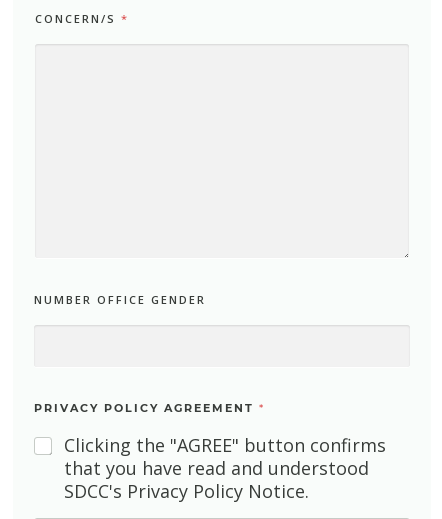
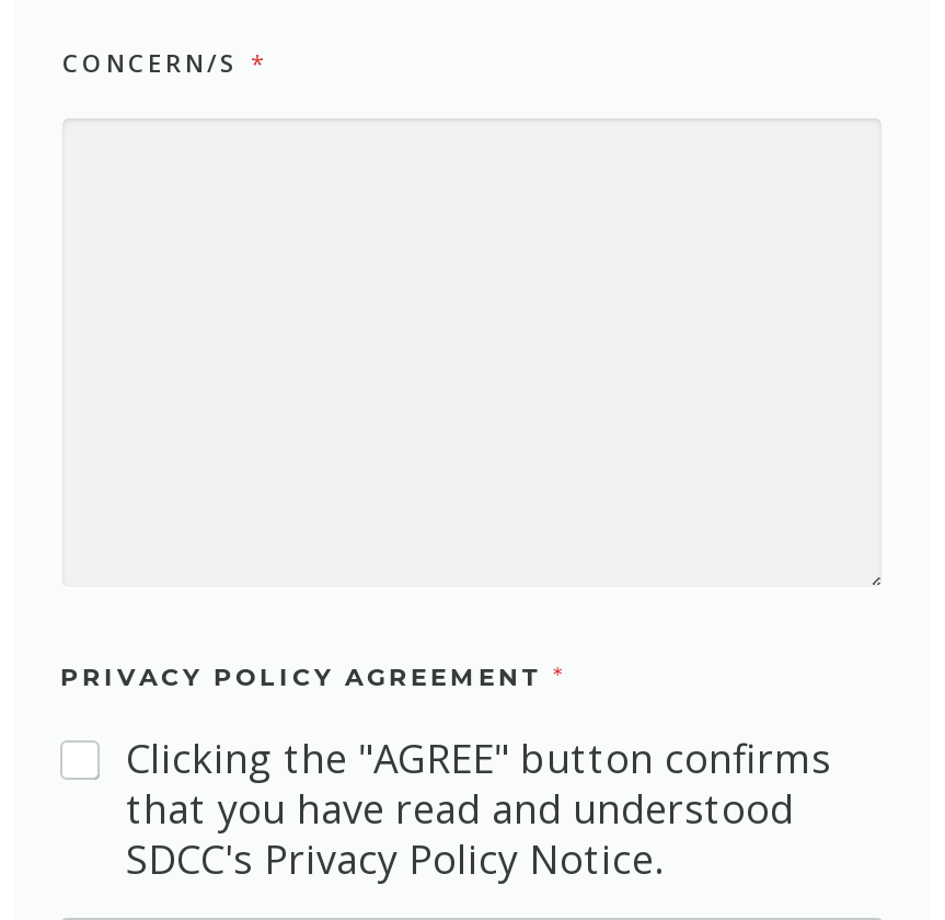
- NUMBER OFFICE GENDER
